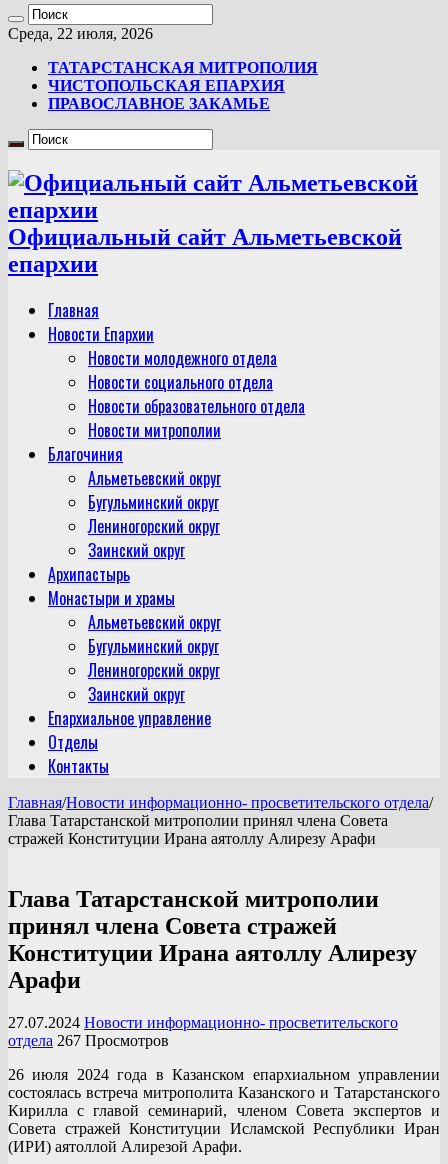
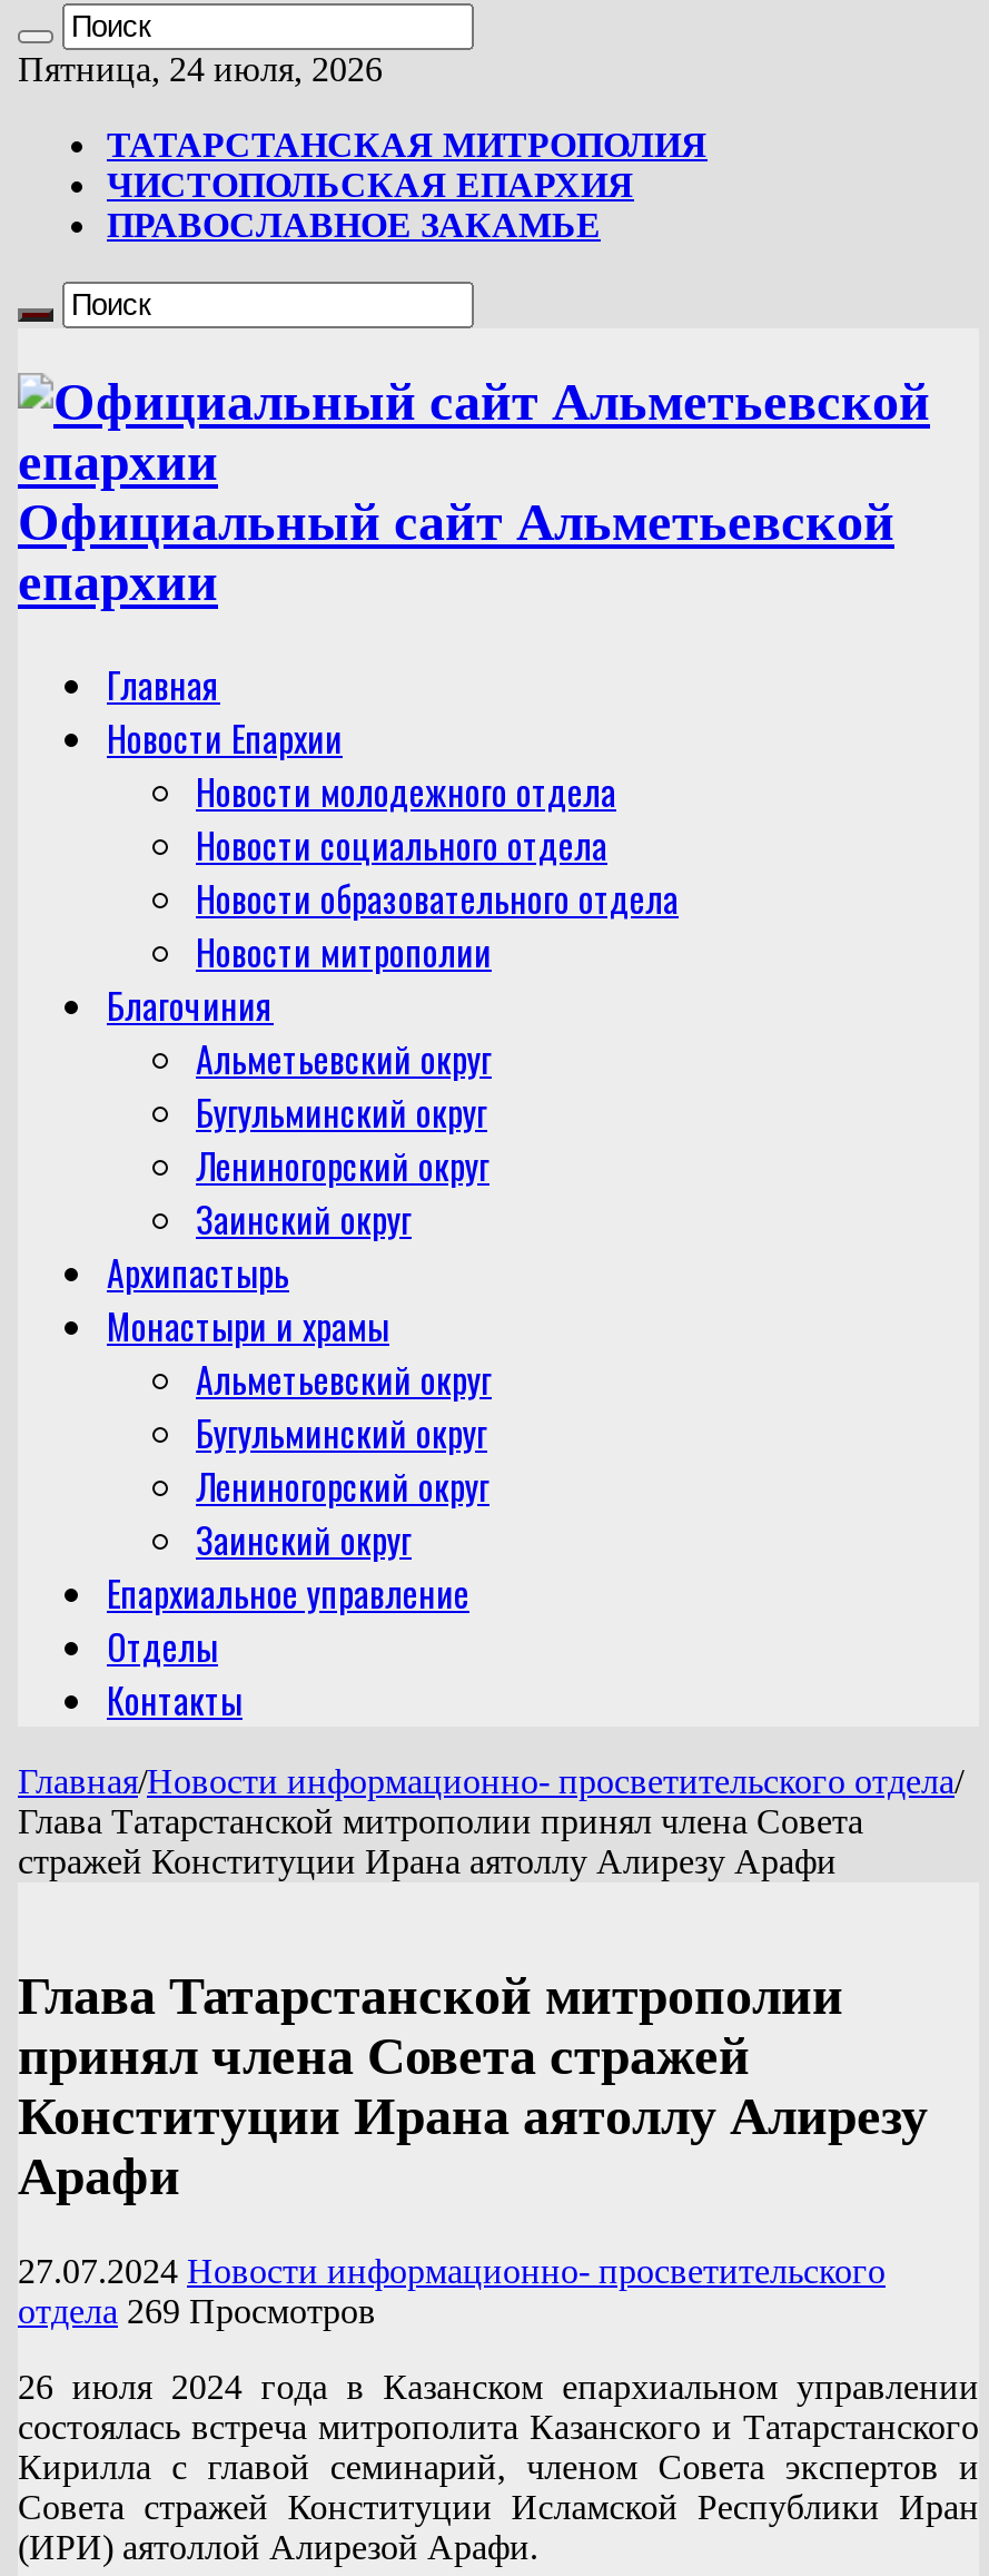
- Среда, 22 июля, 2026
+ Пятница, 24 июля, 2026

- отдела 267 Просмотров
+ отдела 269 Просмотров
